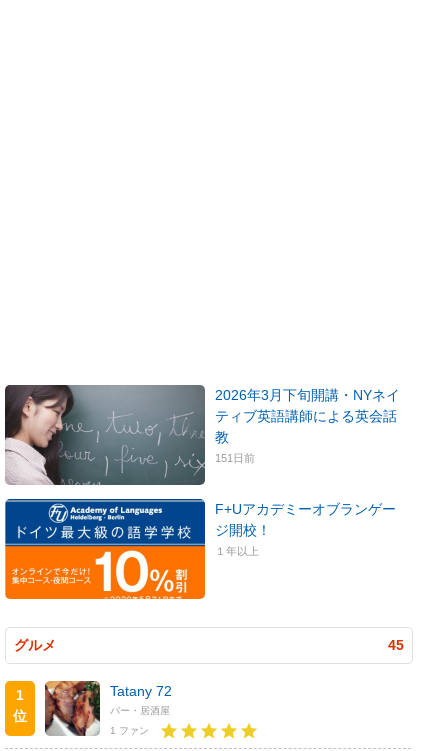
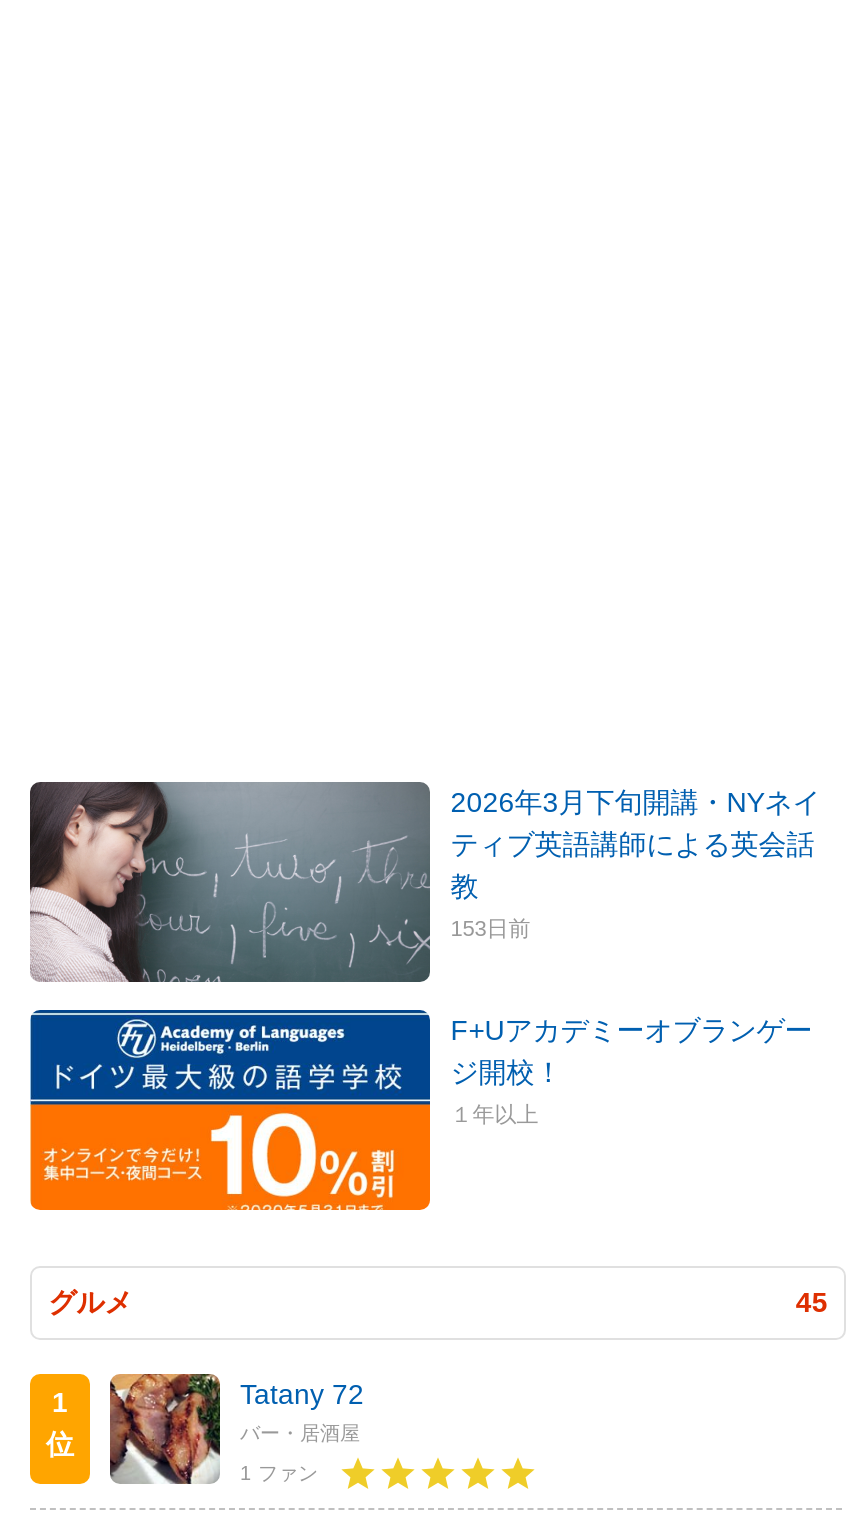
- 151日前
+ 153日前
